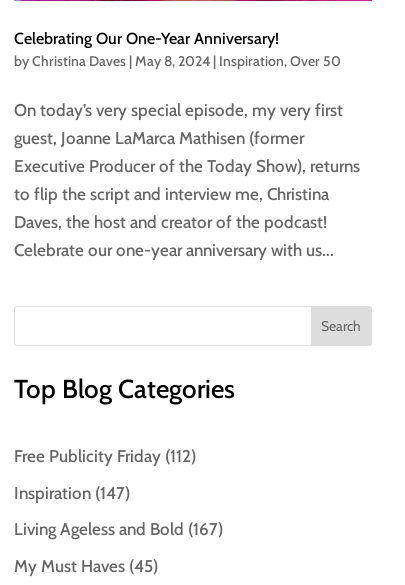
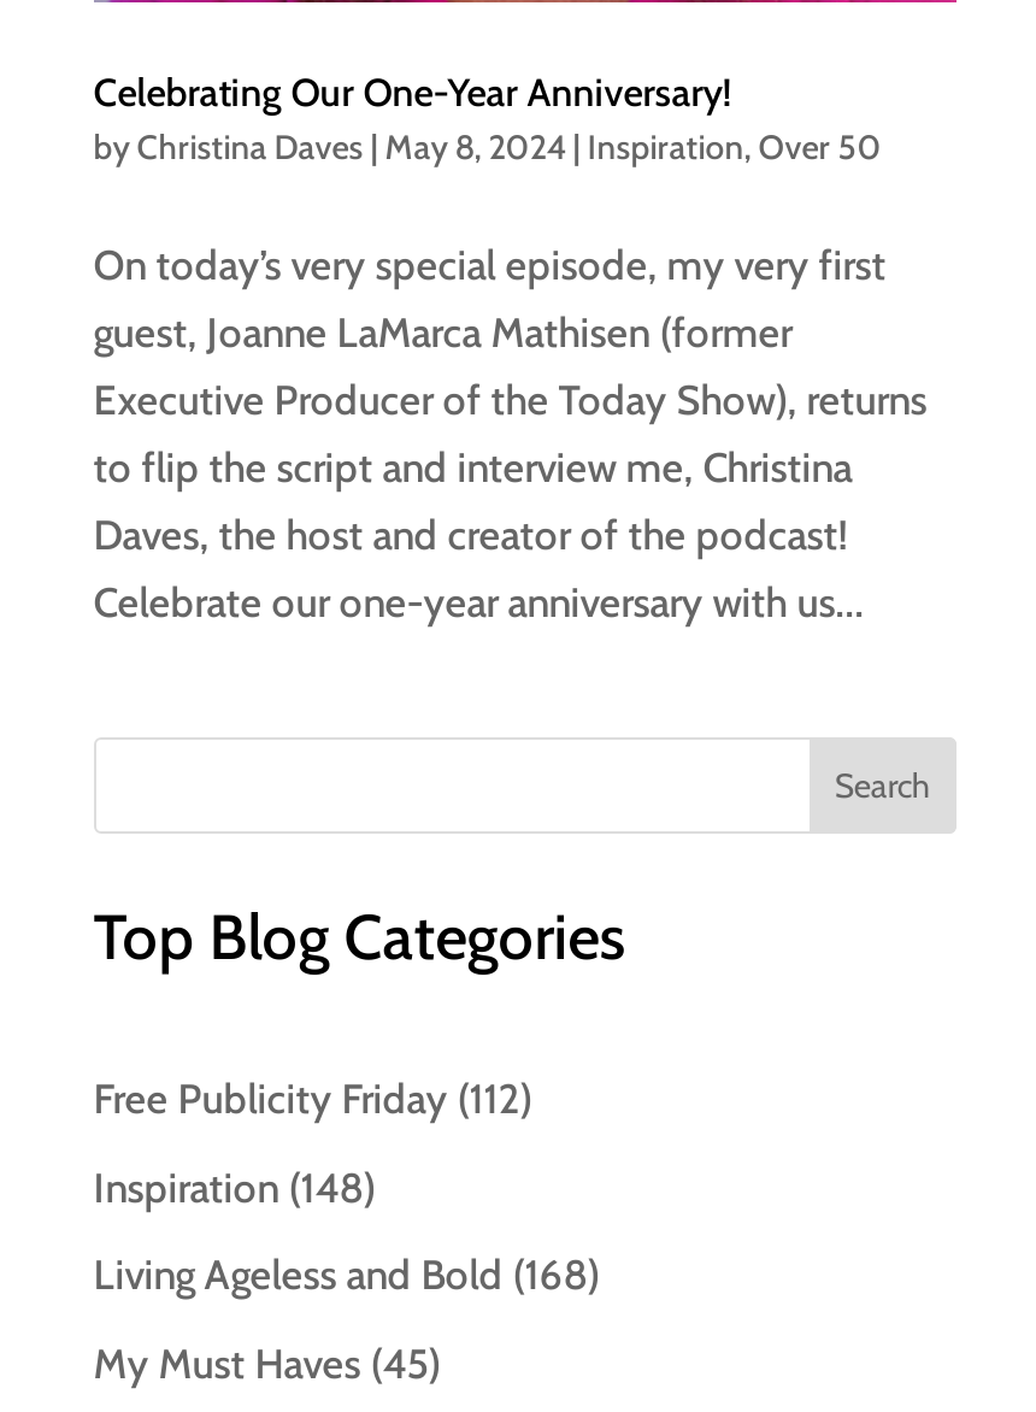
- Inspiration (147)
+ Inspiration (148)

- Living Ageless and Bold (167)
+ Living Ageless and Bold (168)
